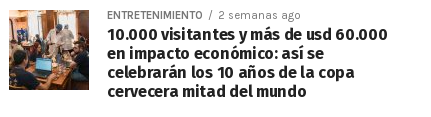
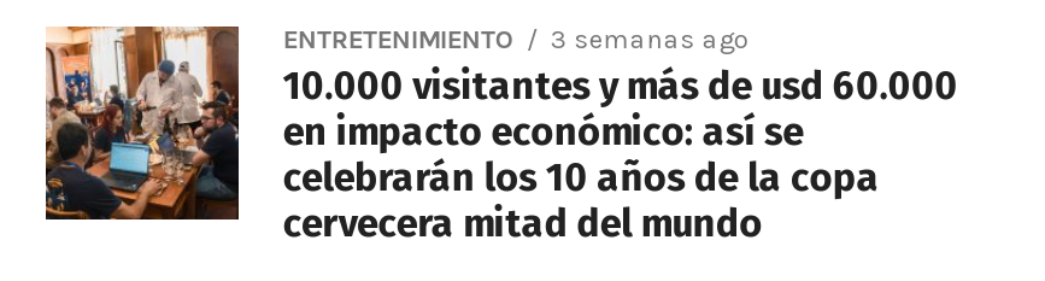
- ENTRETENIMIENTO 2 semanas ago
+ ENTRETENIMIENTO 3 semanas ago
